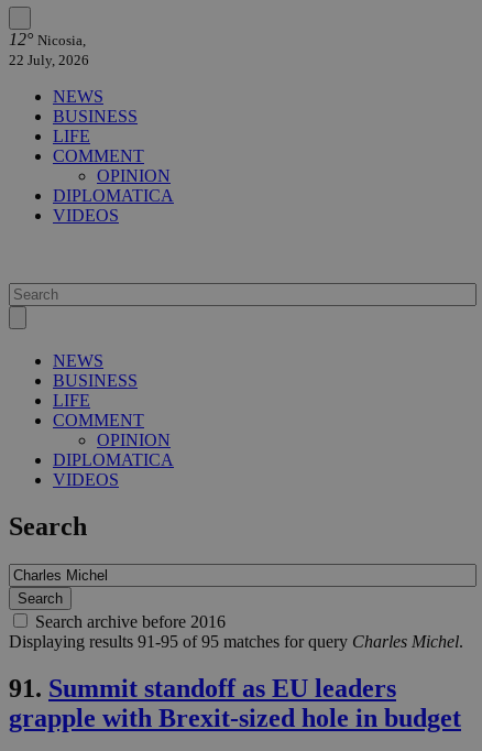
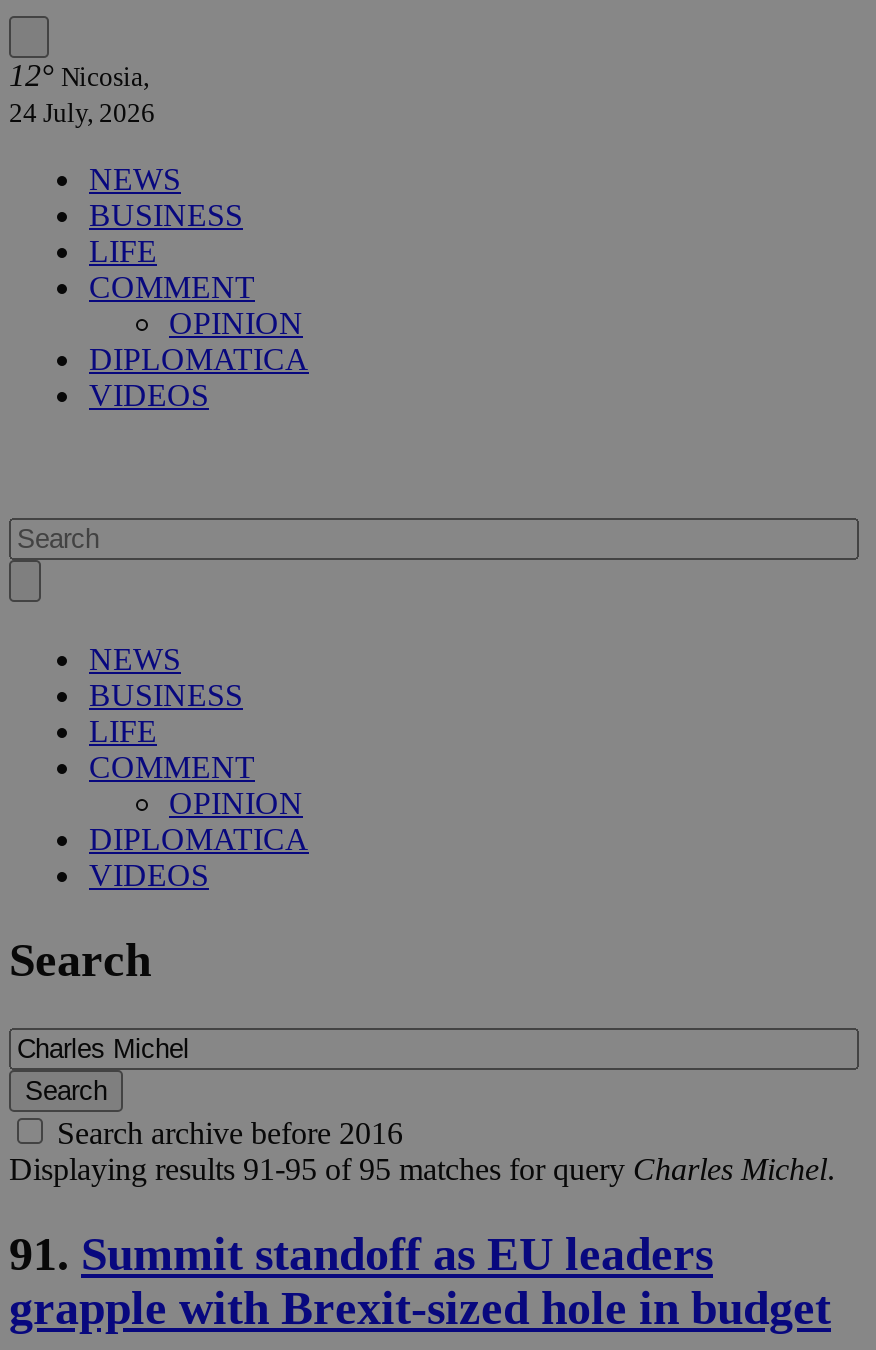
- 22 July, 2026
+ 24 July, 2026
